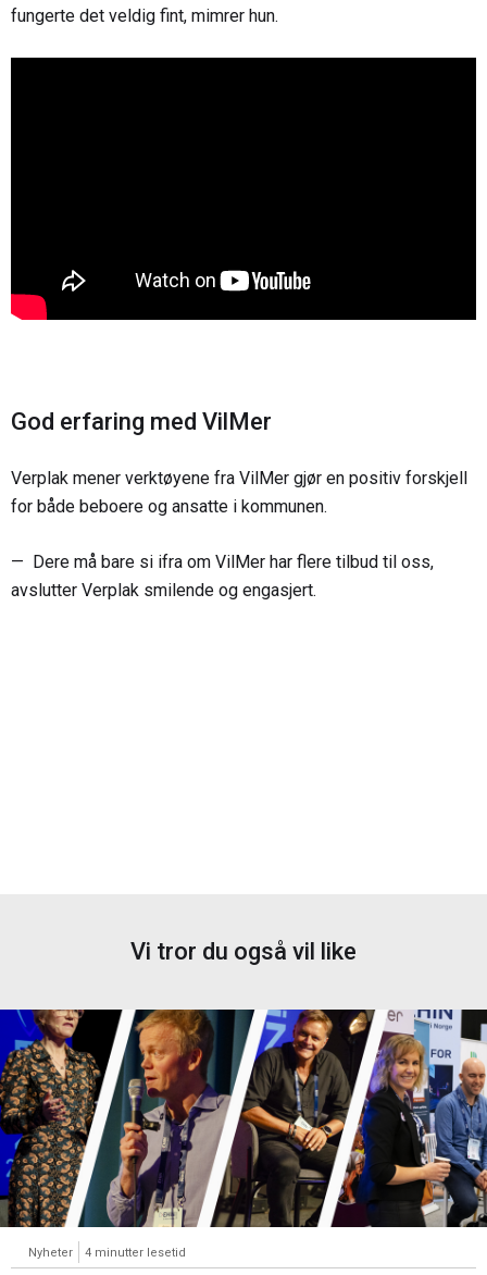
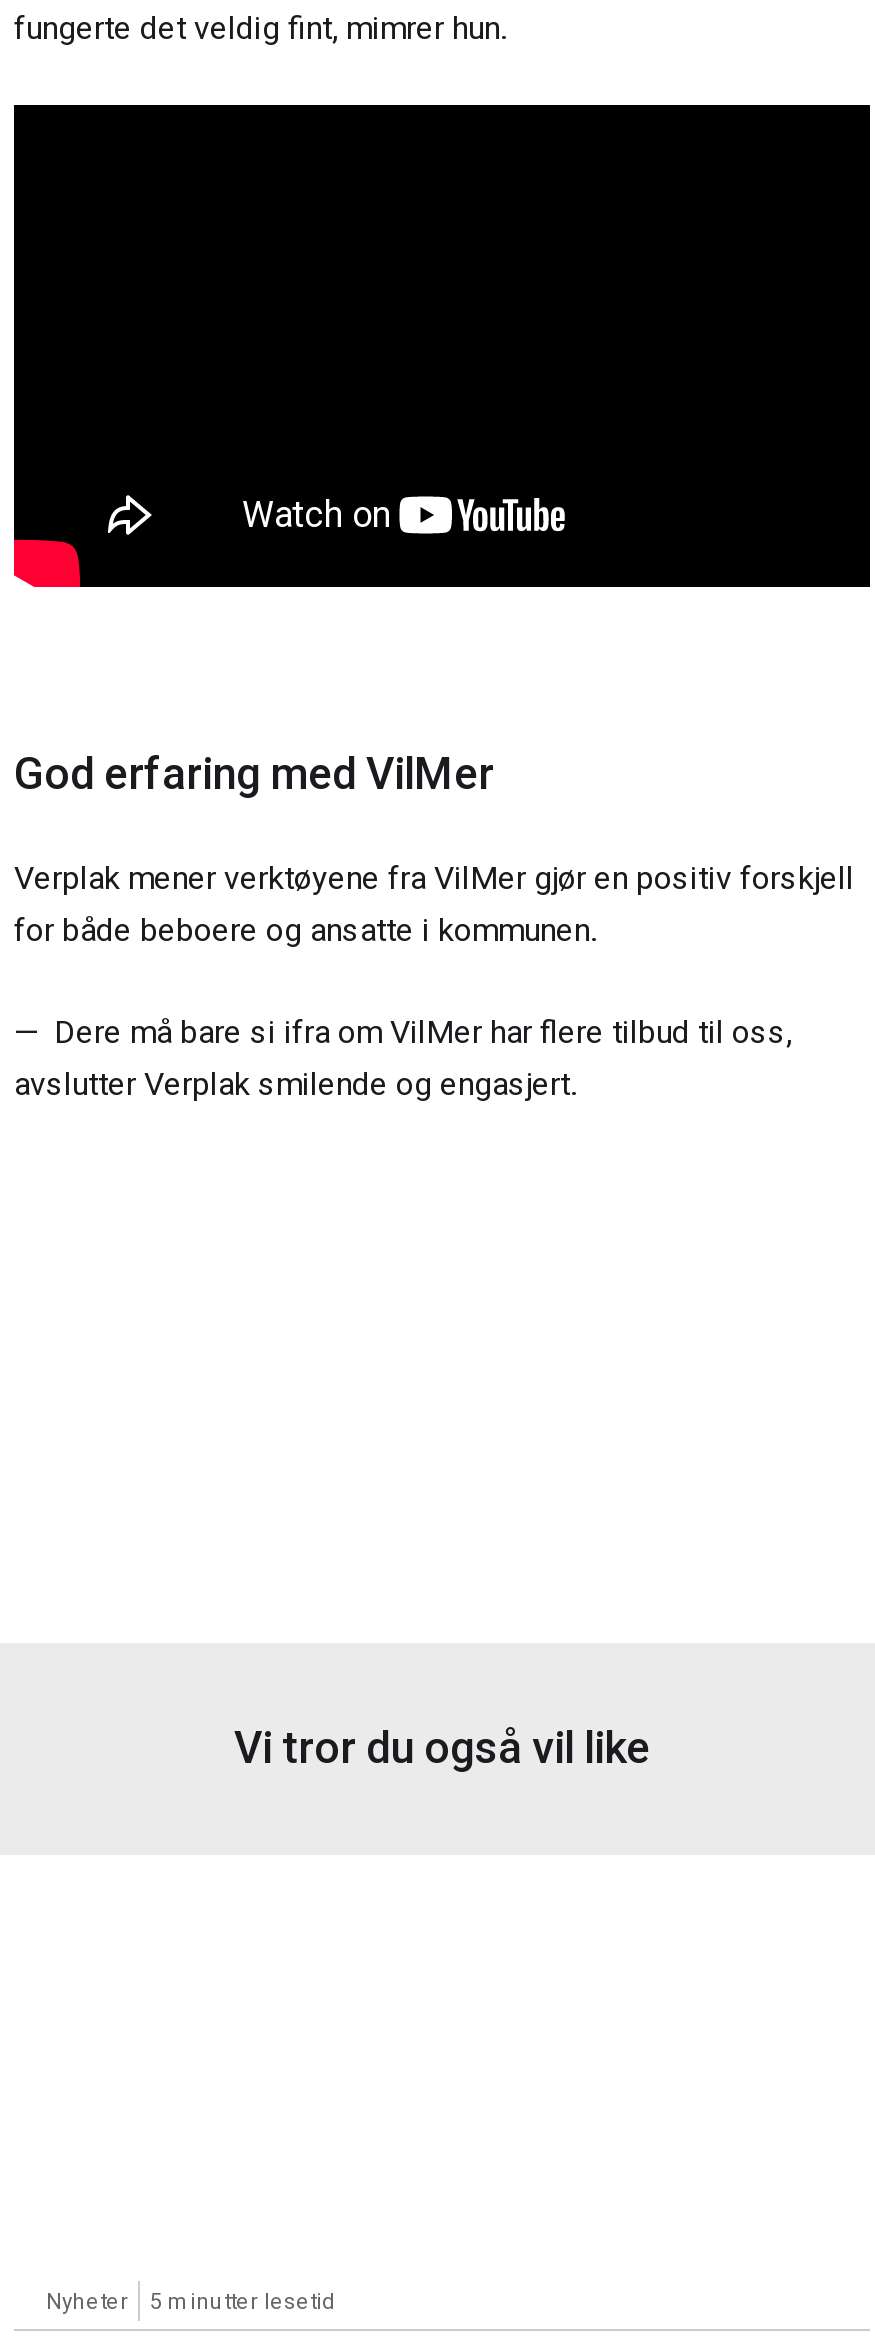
- [image]

- 4 minutter lesetid
+ 5 minutter lesetid
